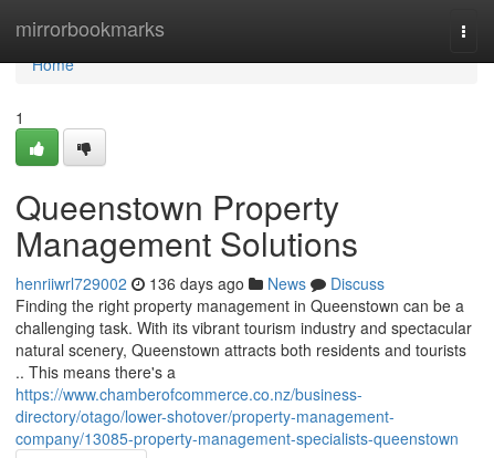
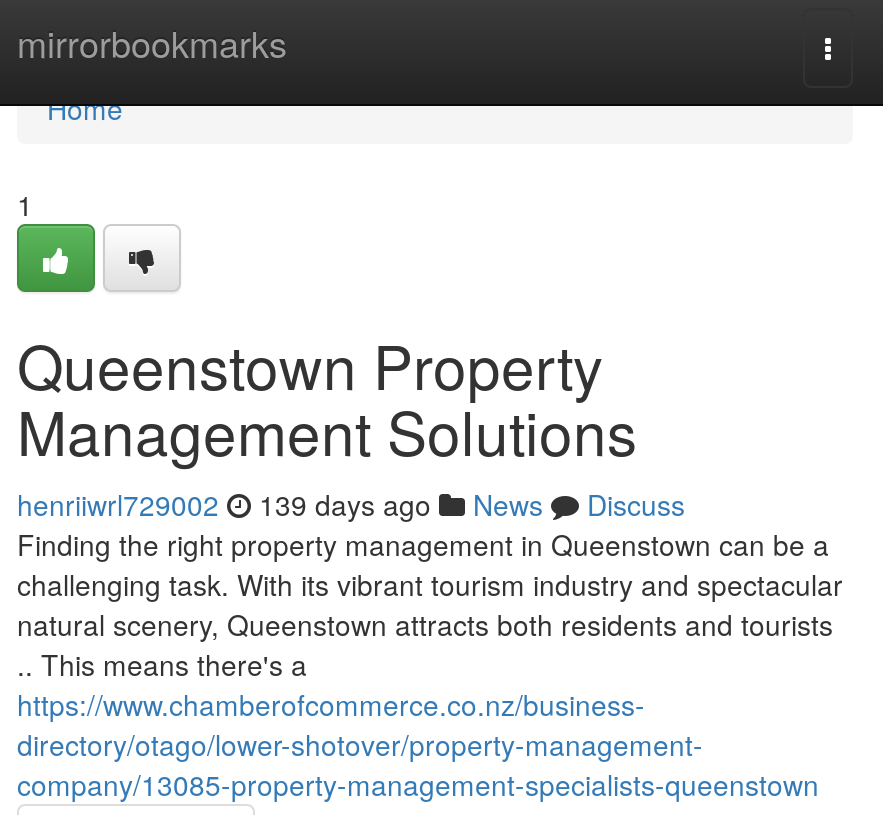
- henriiwrl729002 136 days ago News Discuss
+ henriiwrl729002 139 days ago News Discuss
